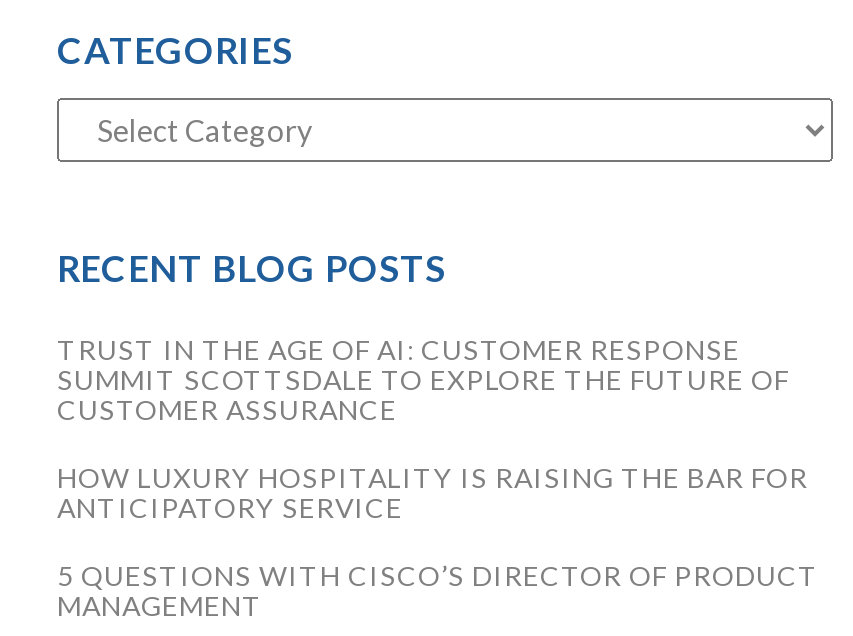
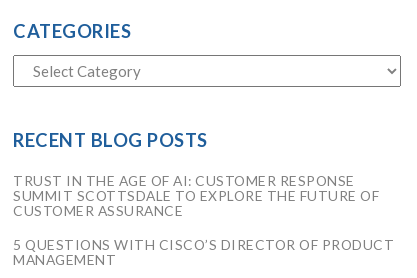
- HOW LUXURY HOSPITALITY IS RAISING THE BAR FOR
- ANTICIPATORY SERVICE
